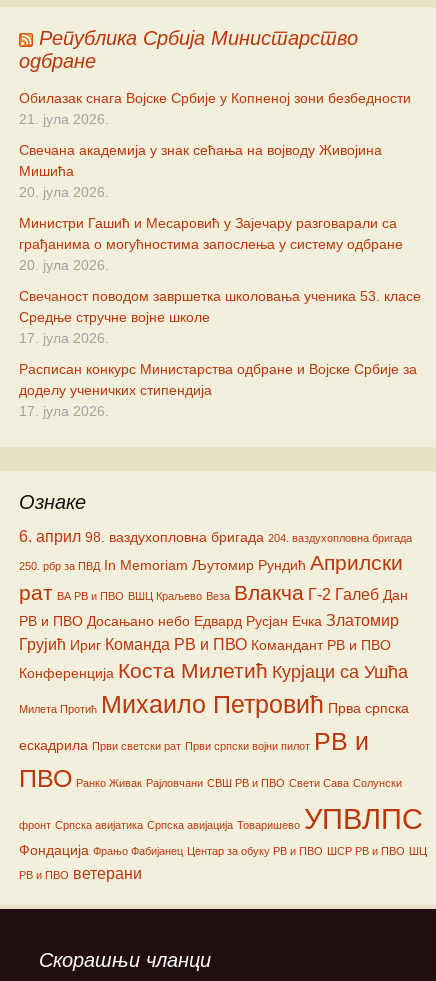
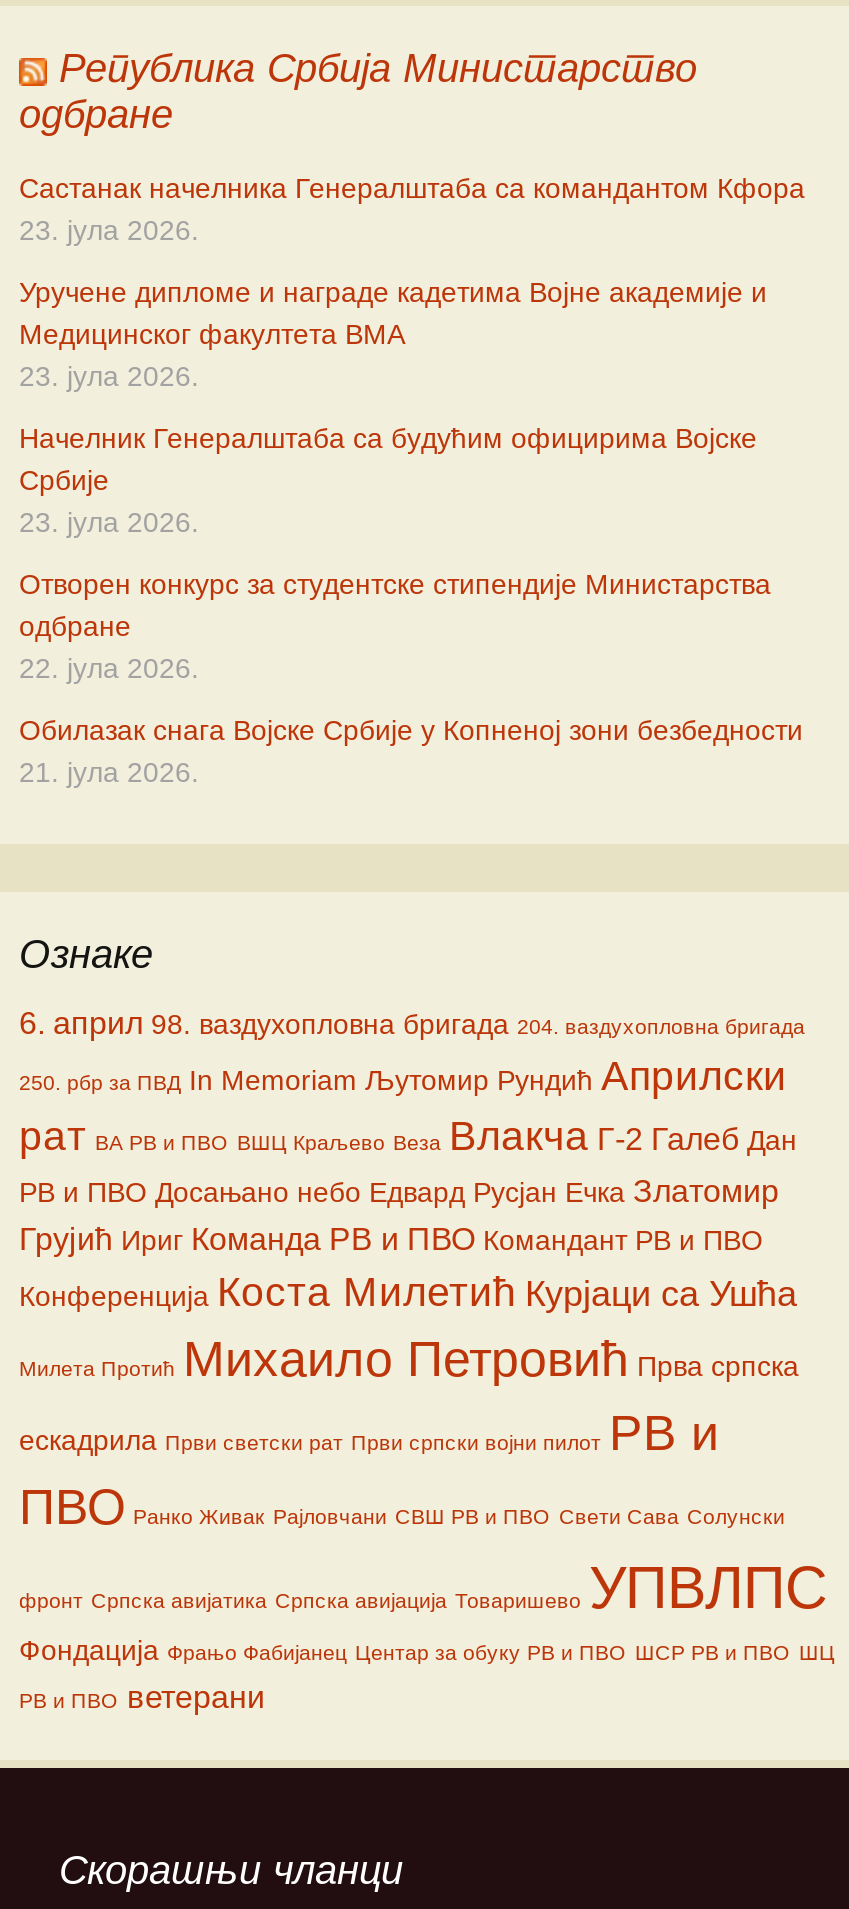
+ Састанак начелника Генералштаба са командантом Кфора
+ 23. јула 2026.
+ Уручене дипломе и награде кадетима Војне академије и
+ Медицинског факултета ВМА
+ 23. јула 2026.
+ Начелник Генералштаба са будућим официрима Војске
+ Србије
+ 23. јула 2026.
+ Отворен конкурс за студентске стипендије Министарства
+ одбране
+ 22. јула 2026.

moved down: Oбилазак снага Војске Србије у Копненој зони безбедности | 21. јула 2026.

- Свечана академија у знак сећања на војводу Живојина
- Мишића
- 20. јула 2026.
- Министри Гашић и Месаровић у Зајечару разговарали са
- грађанима о могућностима запослења у систему одбране
- 20. јула 2026.
- Свечаност поводом завршетка школовања ученика 53. класе
- Средње стручне војне школе
- 17. јула 2026.
- Расписан конкурс Министарства одбране и Војске Србије за
- доделу ученичких стипендија
- 17. јула 2026.
